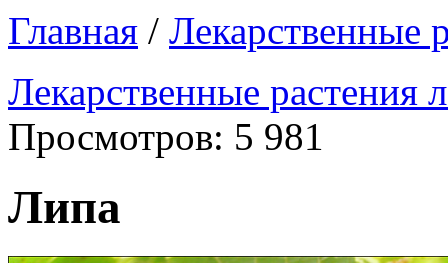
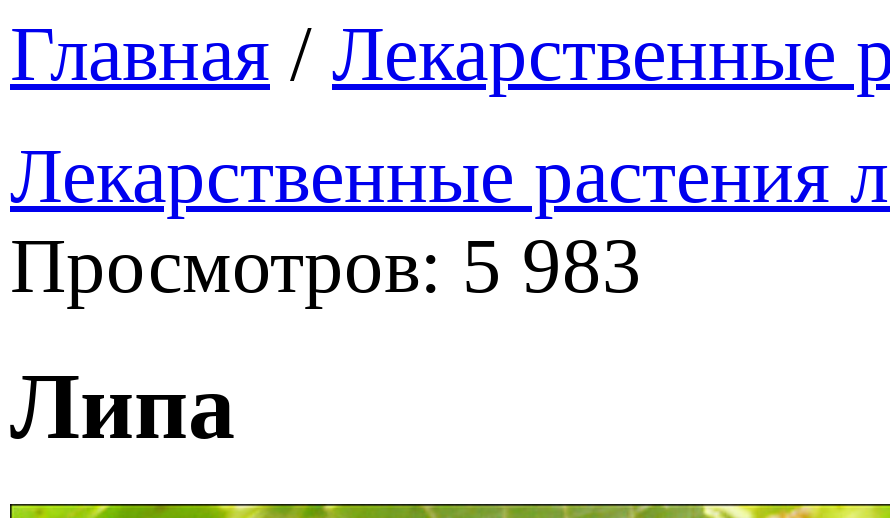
- Просмотров: 5 981
+ Просмотров: 5 983
